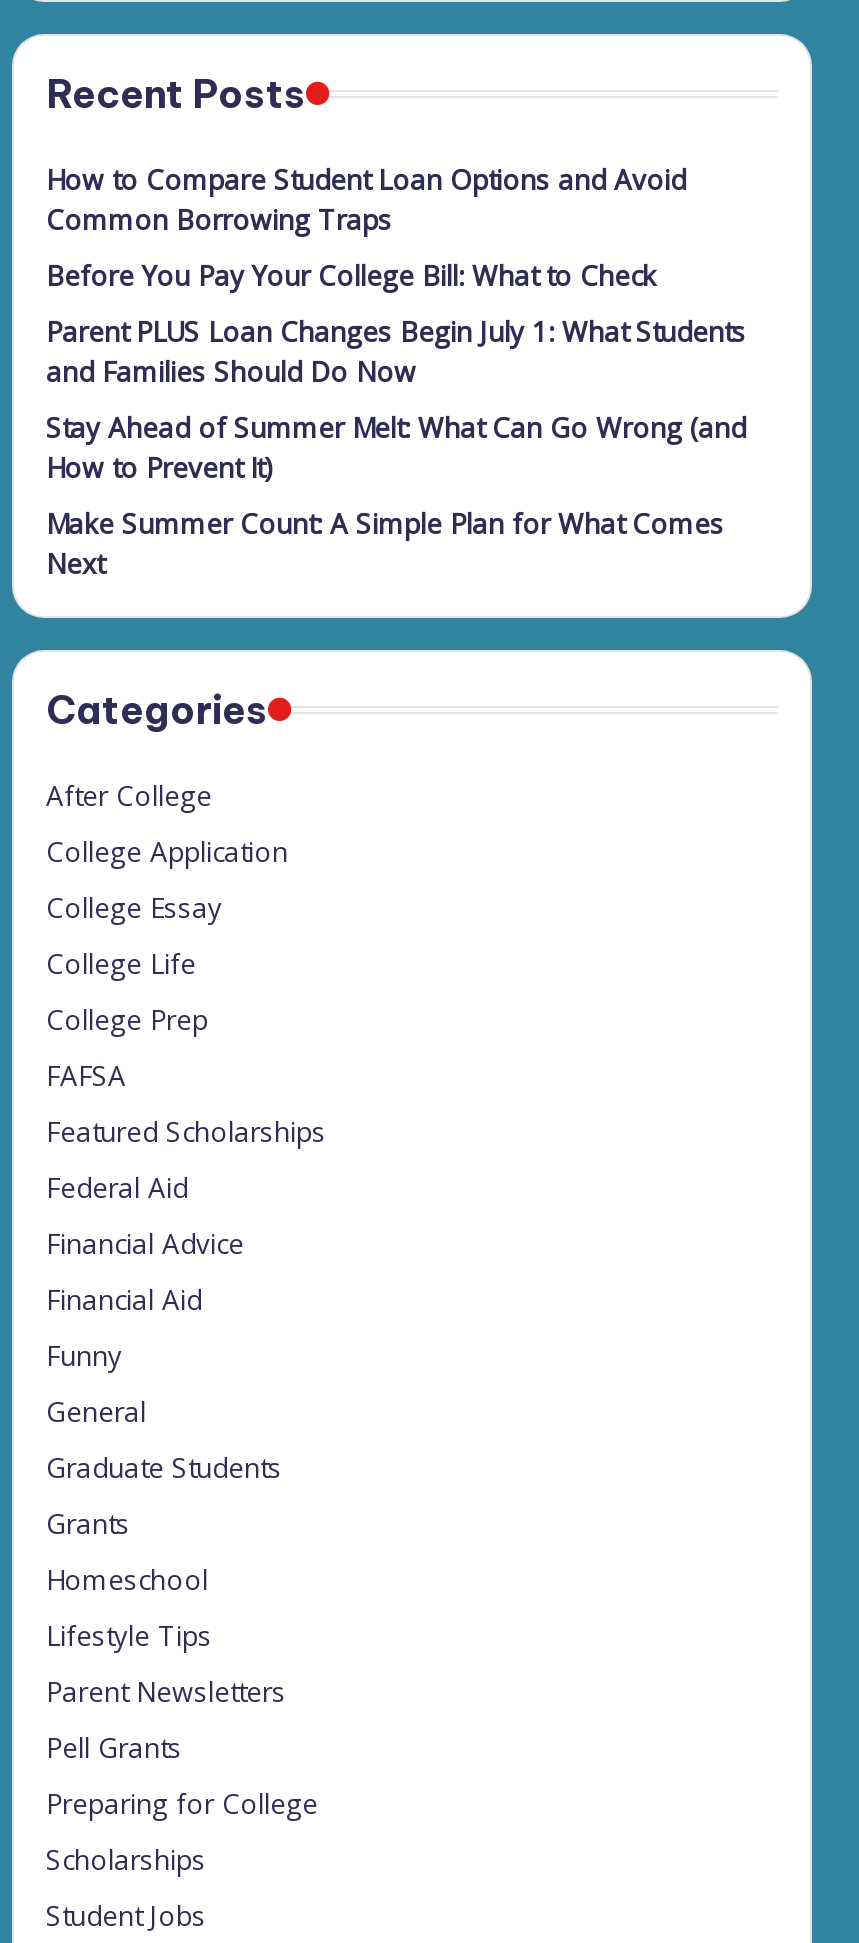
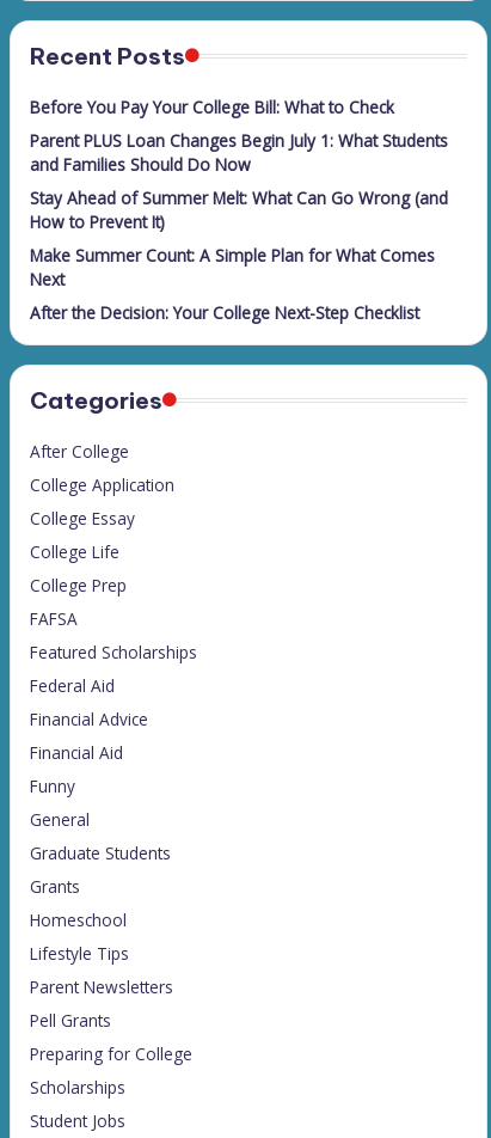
- How to Compare Student Loan Options and Avoid
- Common Borrowing Traps

moved up: Before You Pay Your College Bill: What to Check | Parent PLUS Loan Changes Begin July 1: What Students | and Families Should Do Now | Stay Ahead of Summer Melt: What Can Go Wrong (and | How to Prevent It) | Make Summer Count: A Simple Plan for What Comes | Next

+ After the Decision: Your College Next-Step Checklist
